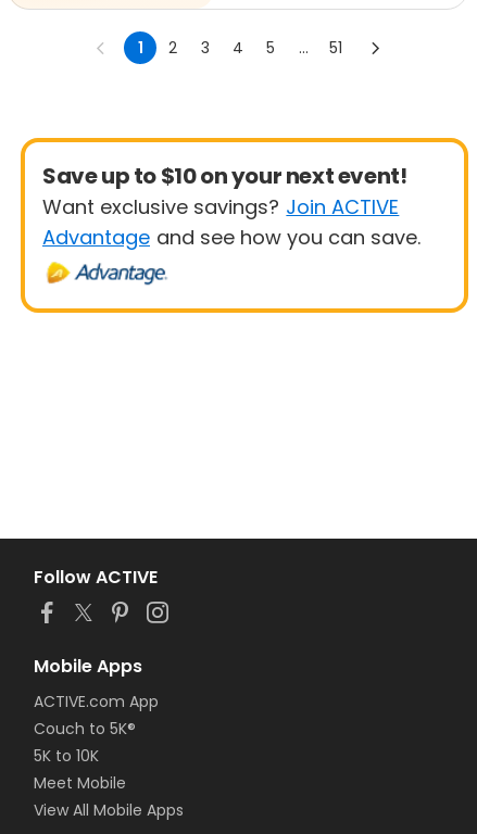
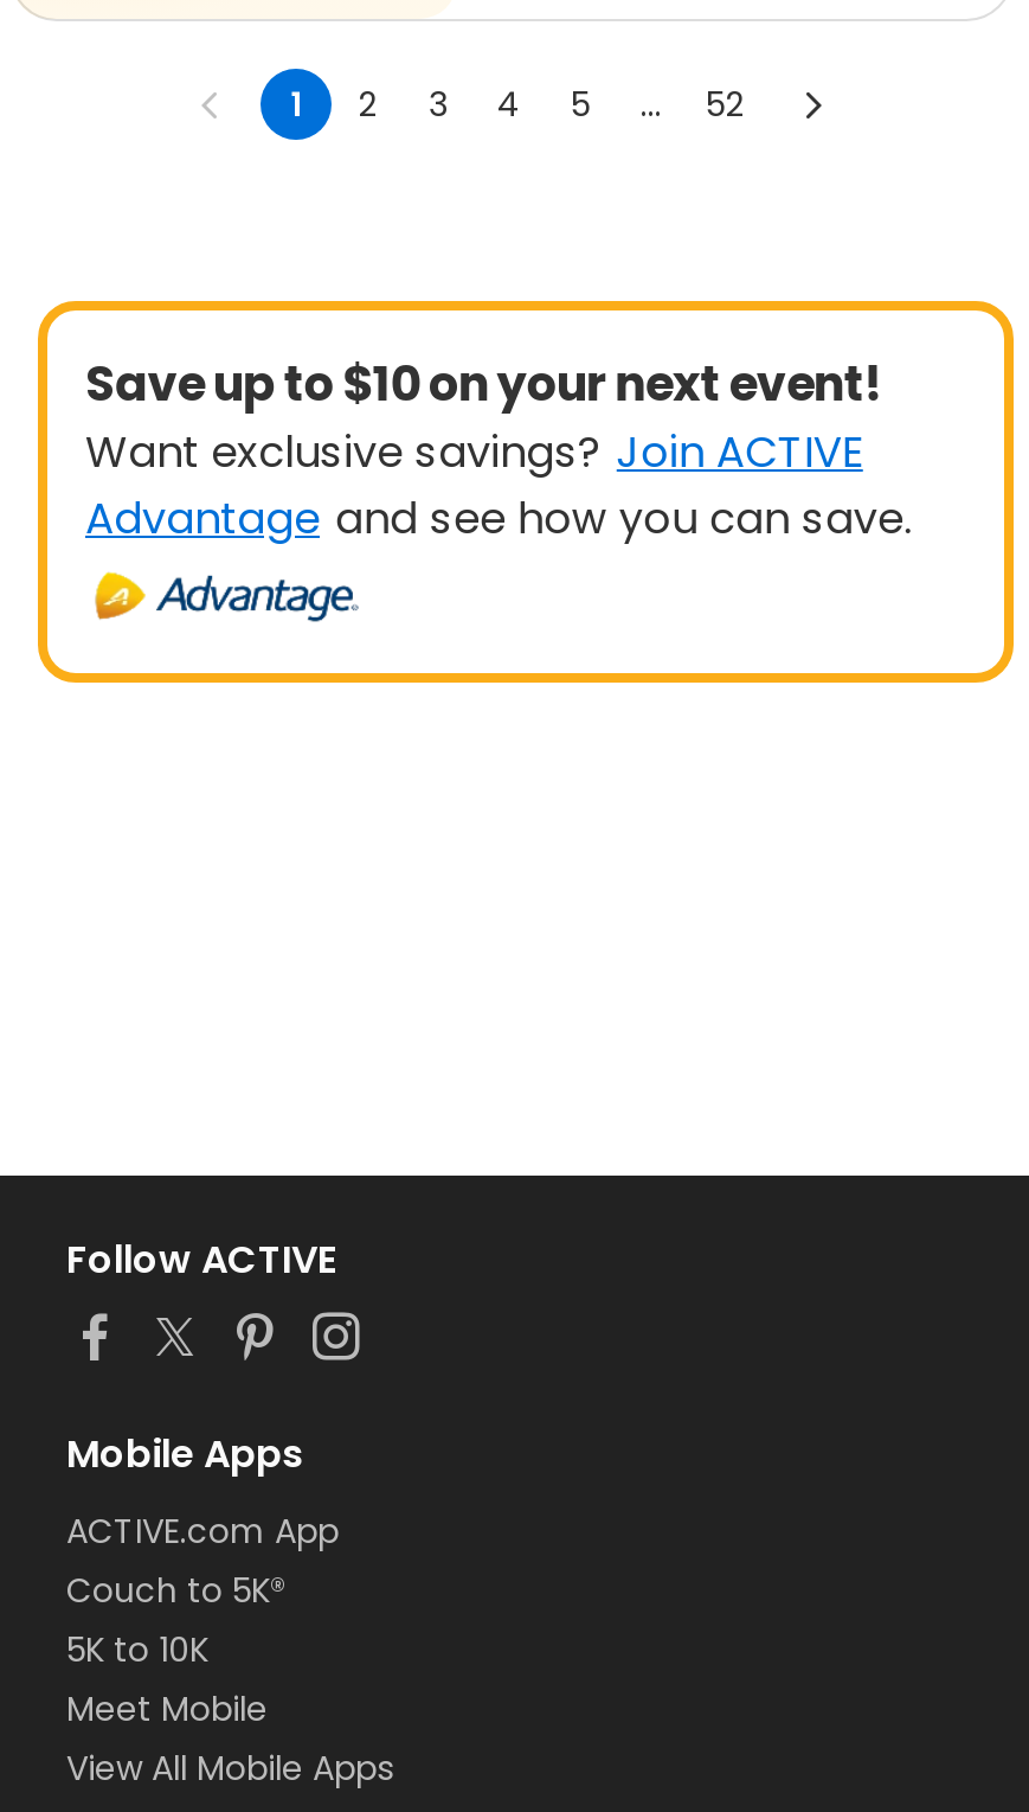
- 51
+ 52
